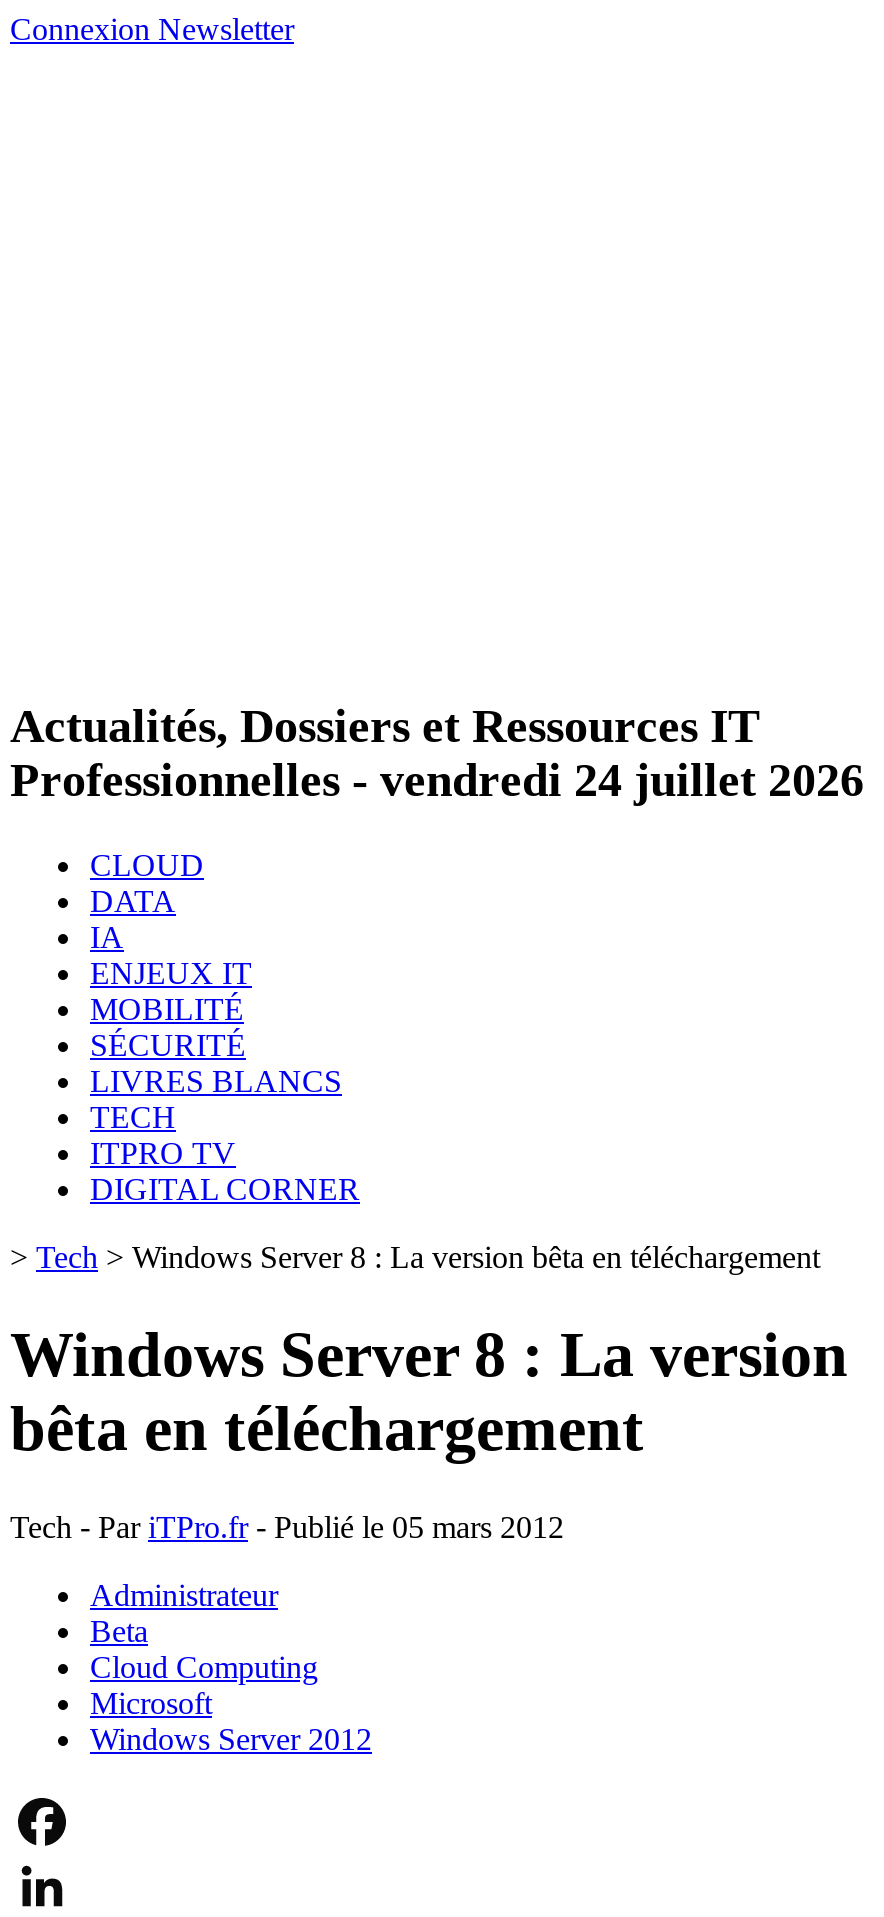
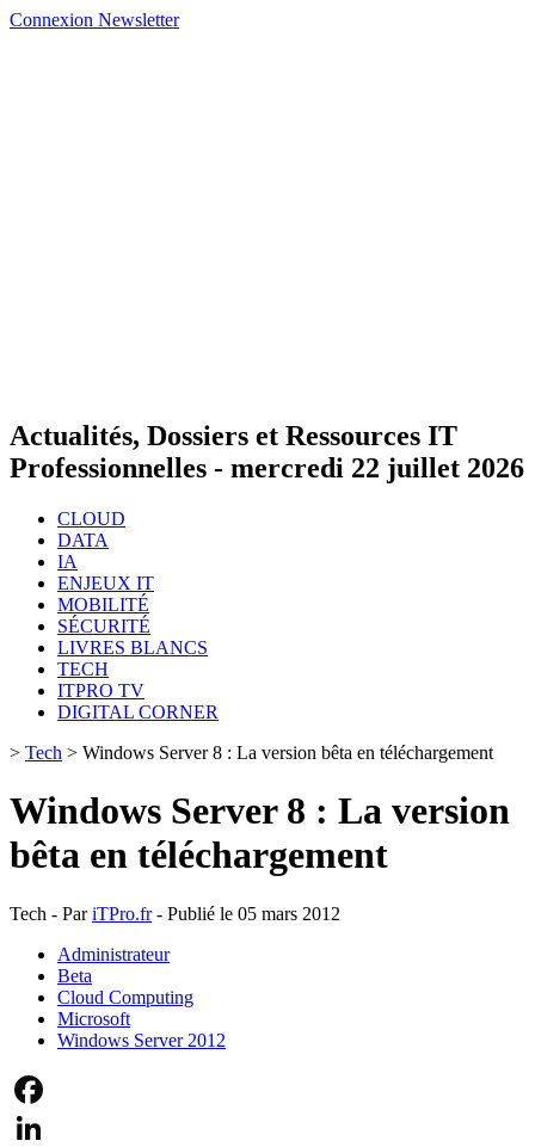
- Professionnelles - vendredi 24 juillet 2026
+ Professionnelles - mercredi 22 juillet 2026
